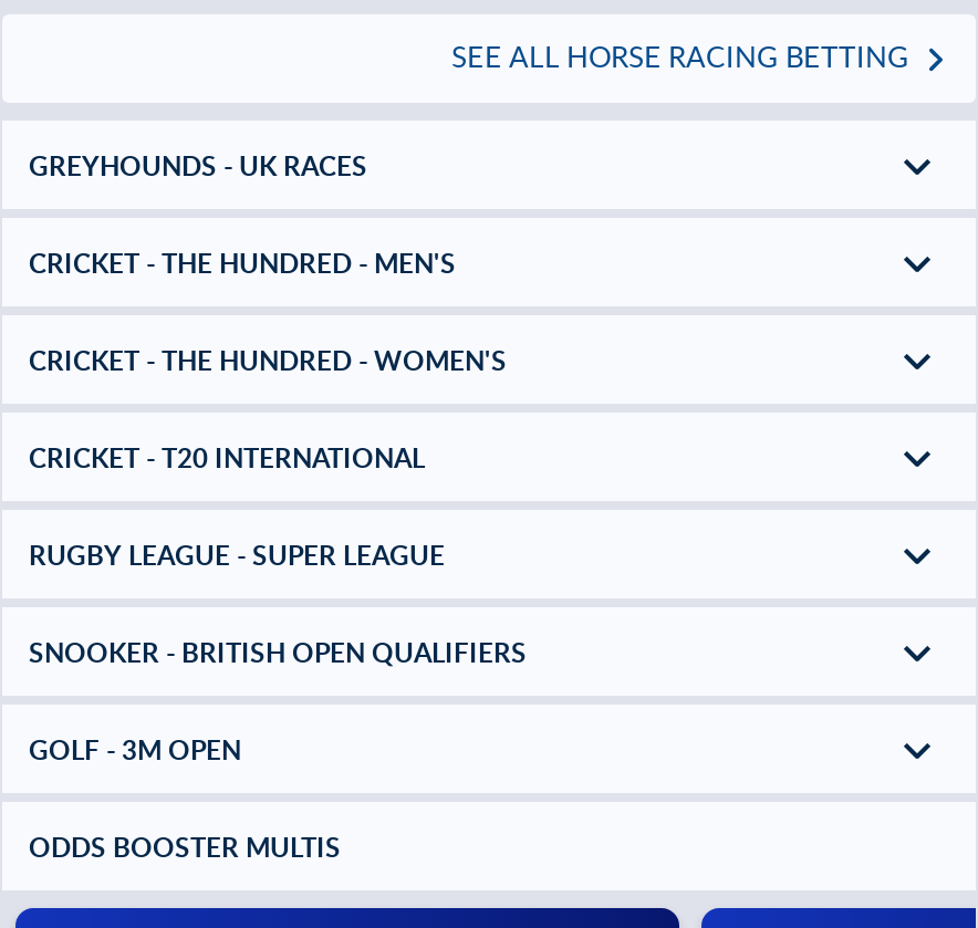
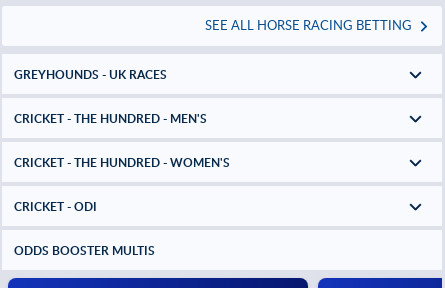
- CRICKET - T20 INTERNATIONAL
- RUGBY LEAGUE - SUPER LEAGUE
- SNOOKER - BRITISH OPEN QUALIFIERS
- GOLF - 3M OPEN
+ CRICKET - ODI
